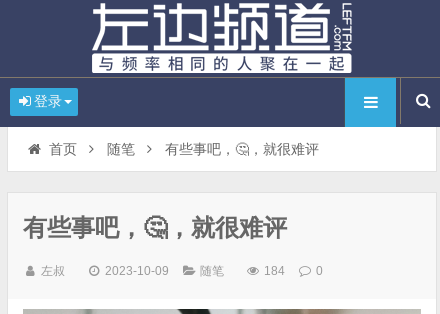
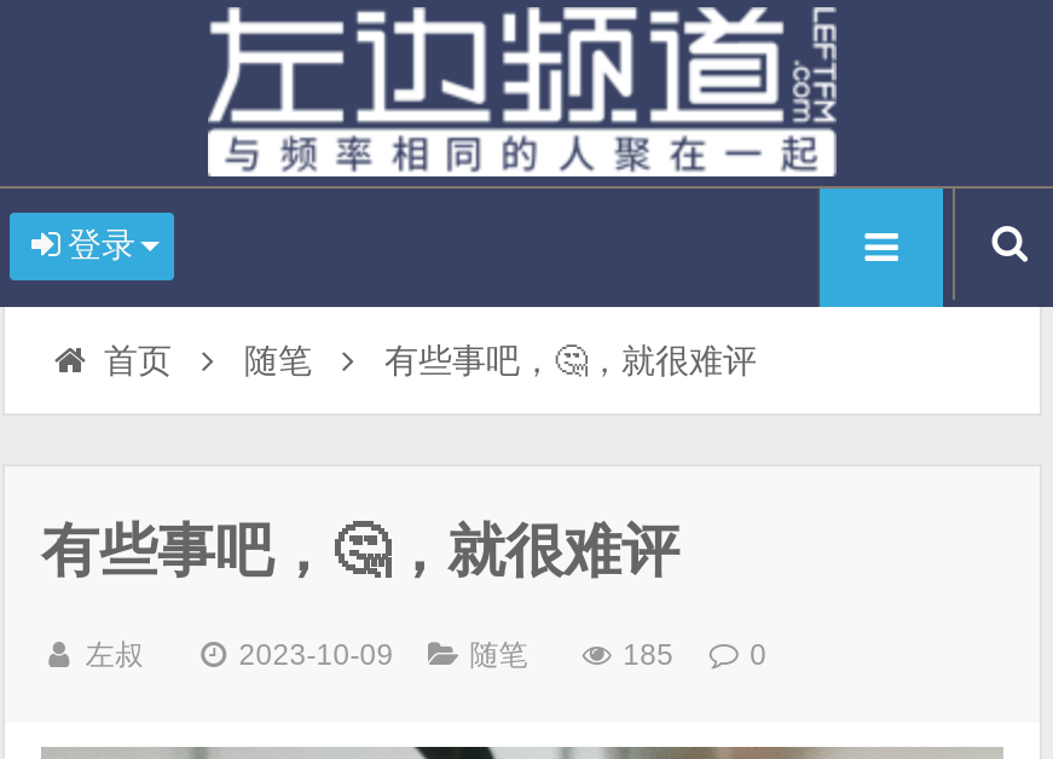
- 184
+ 185
